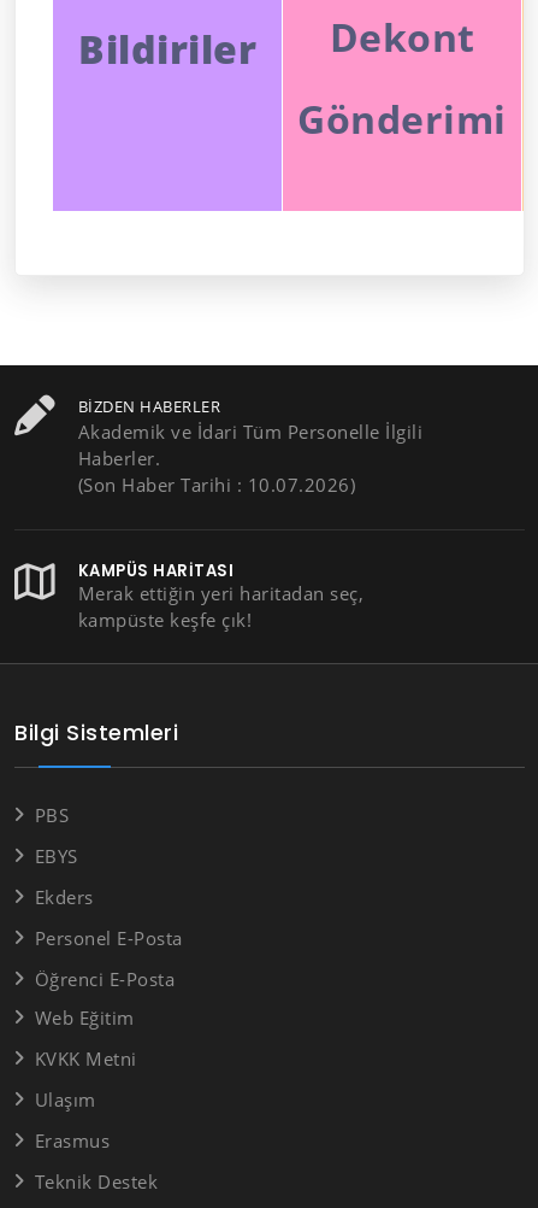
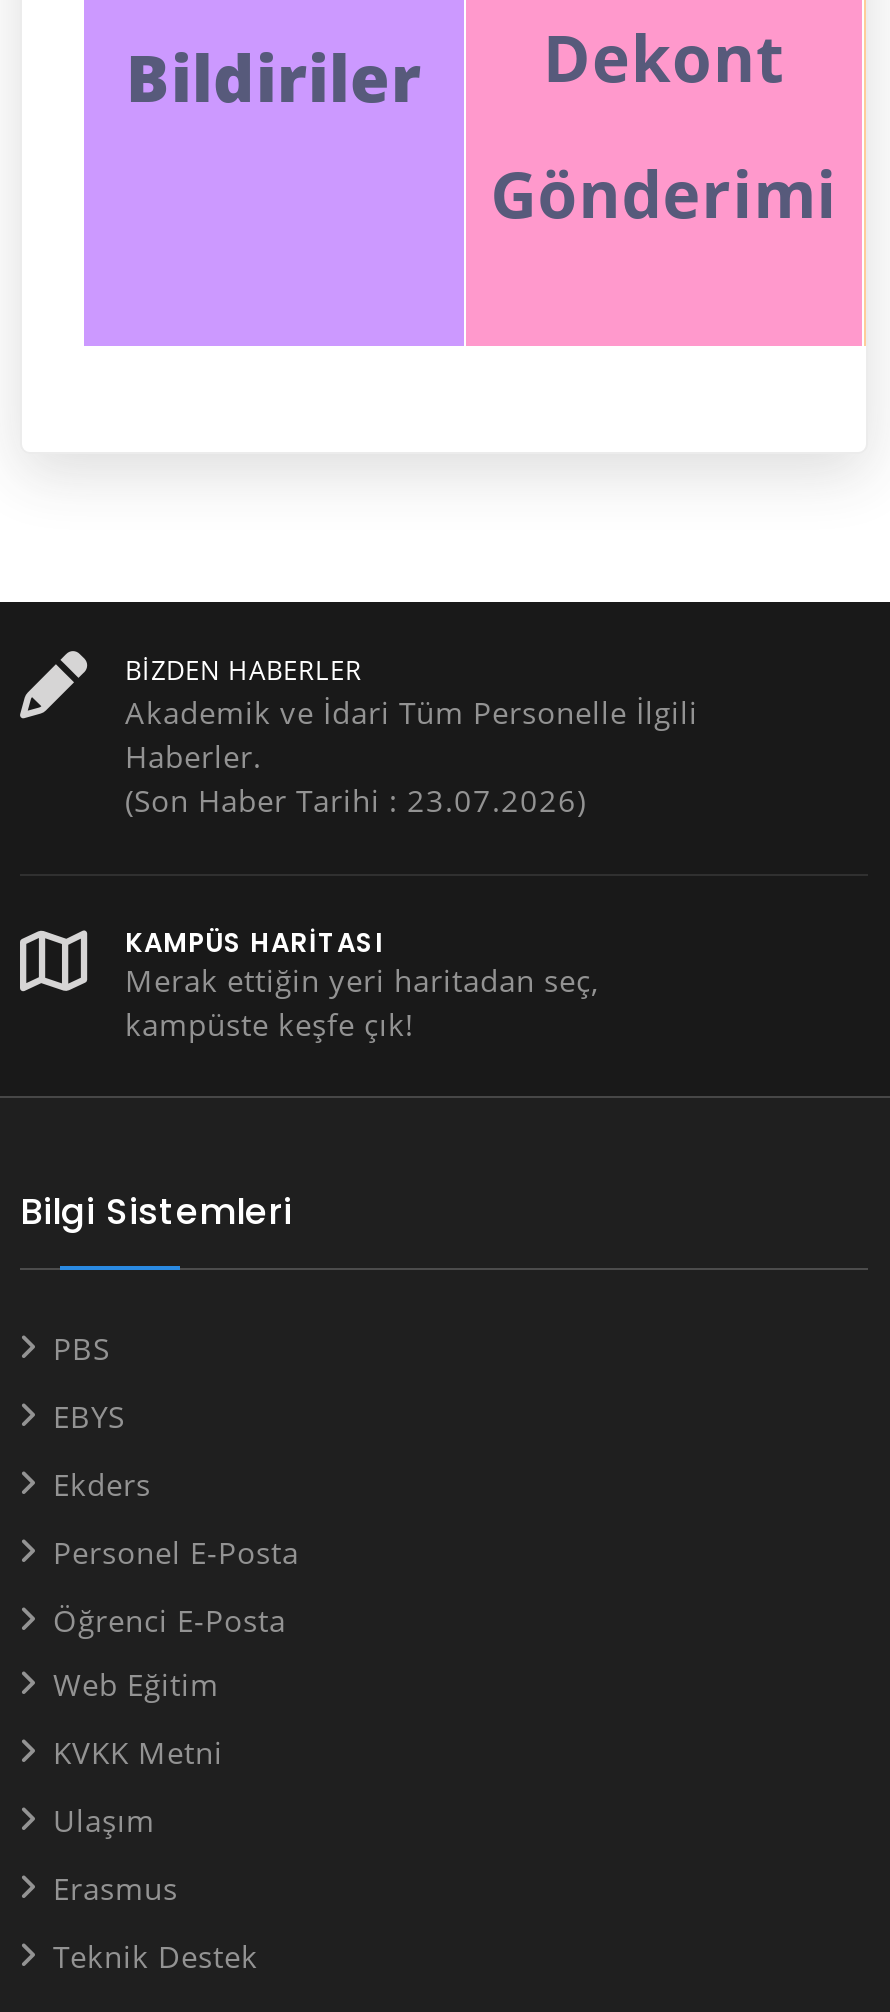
- (Son Haber Tarihi : 10.07.2026)
+ (Son Haber Tarihi : 23.07.2026)
